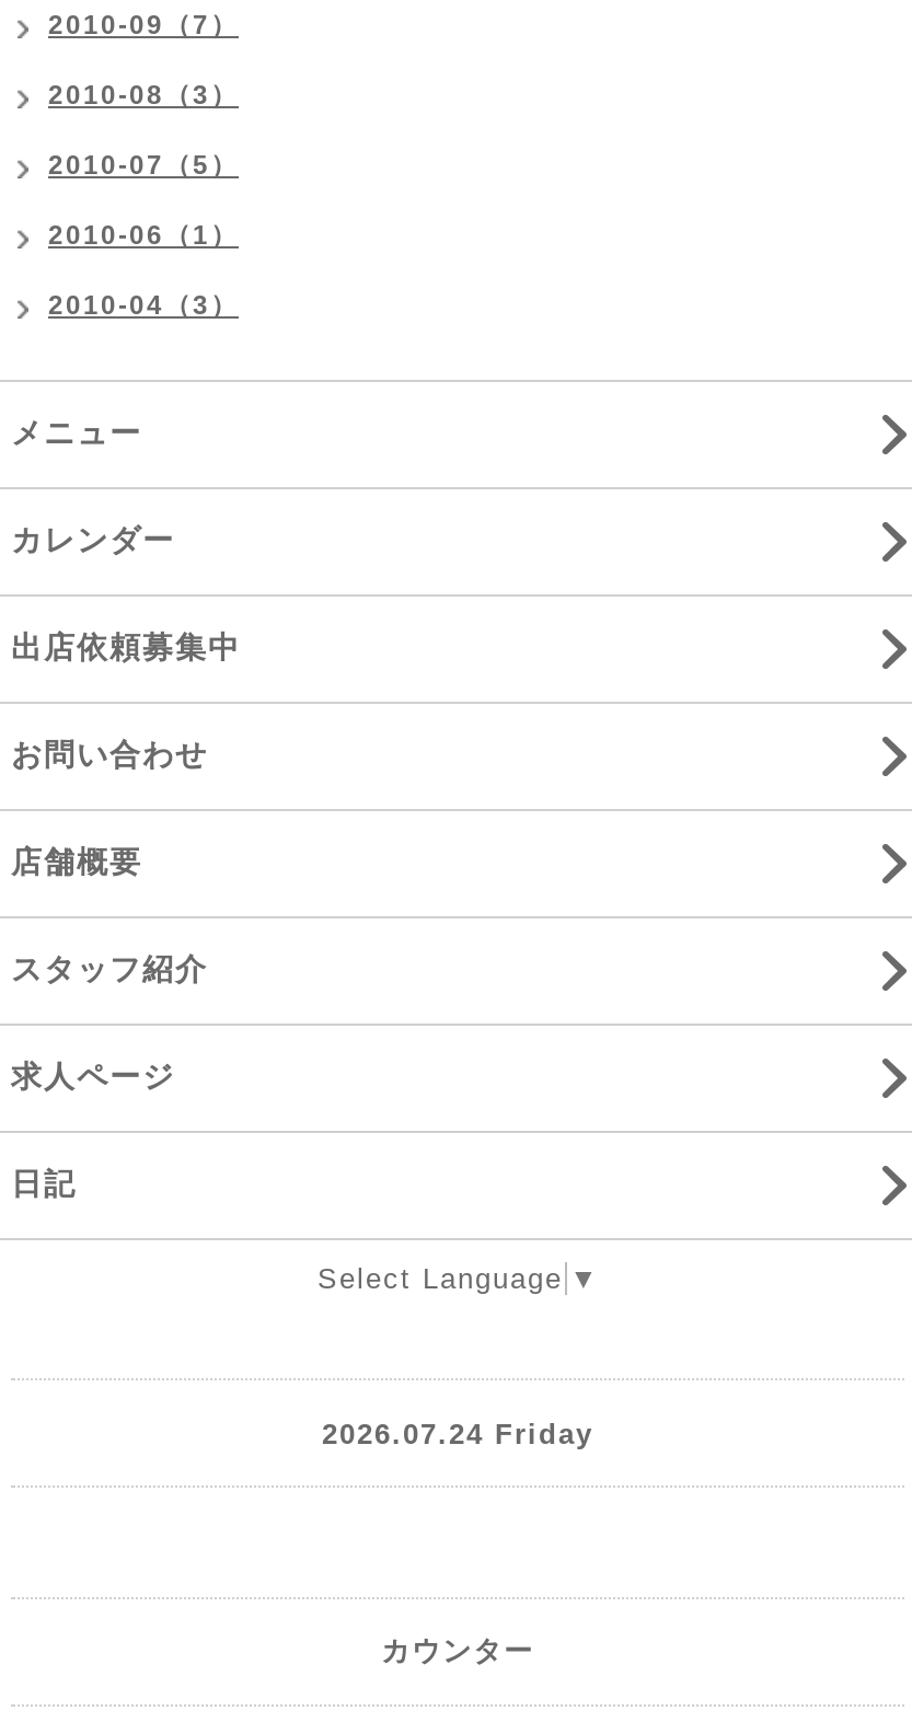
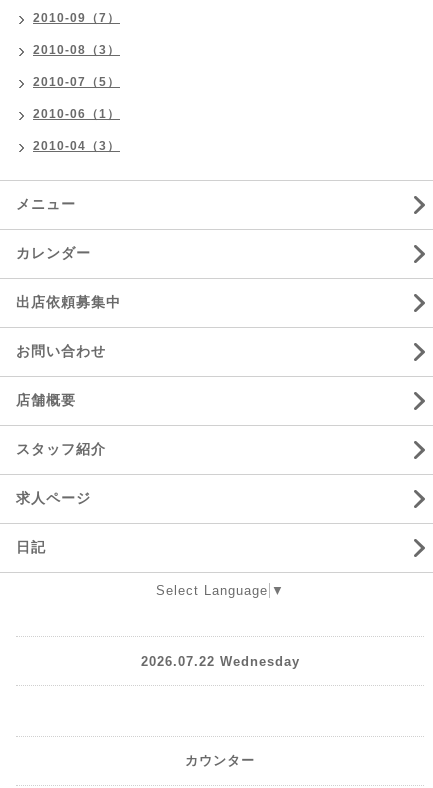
- 2026.07.24 Friday
+ 2026.07.22 Wednesday
